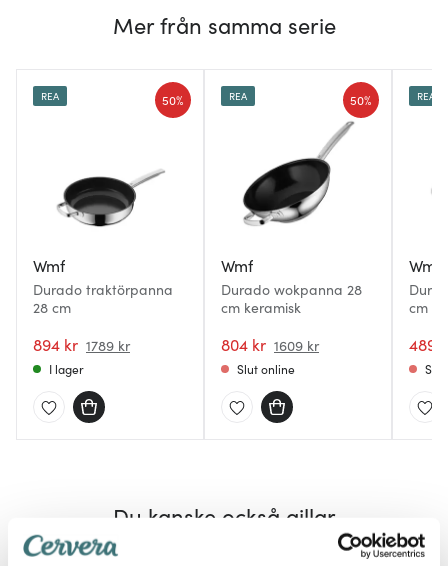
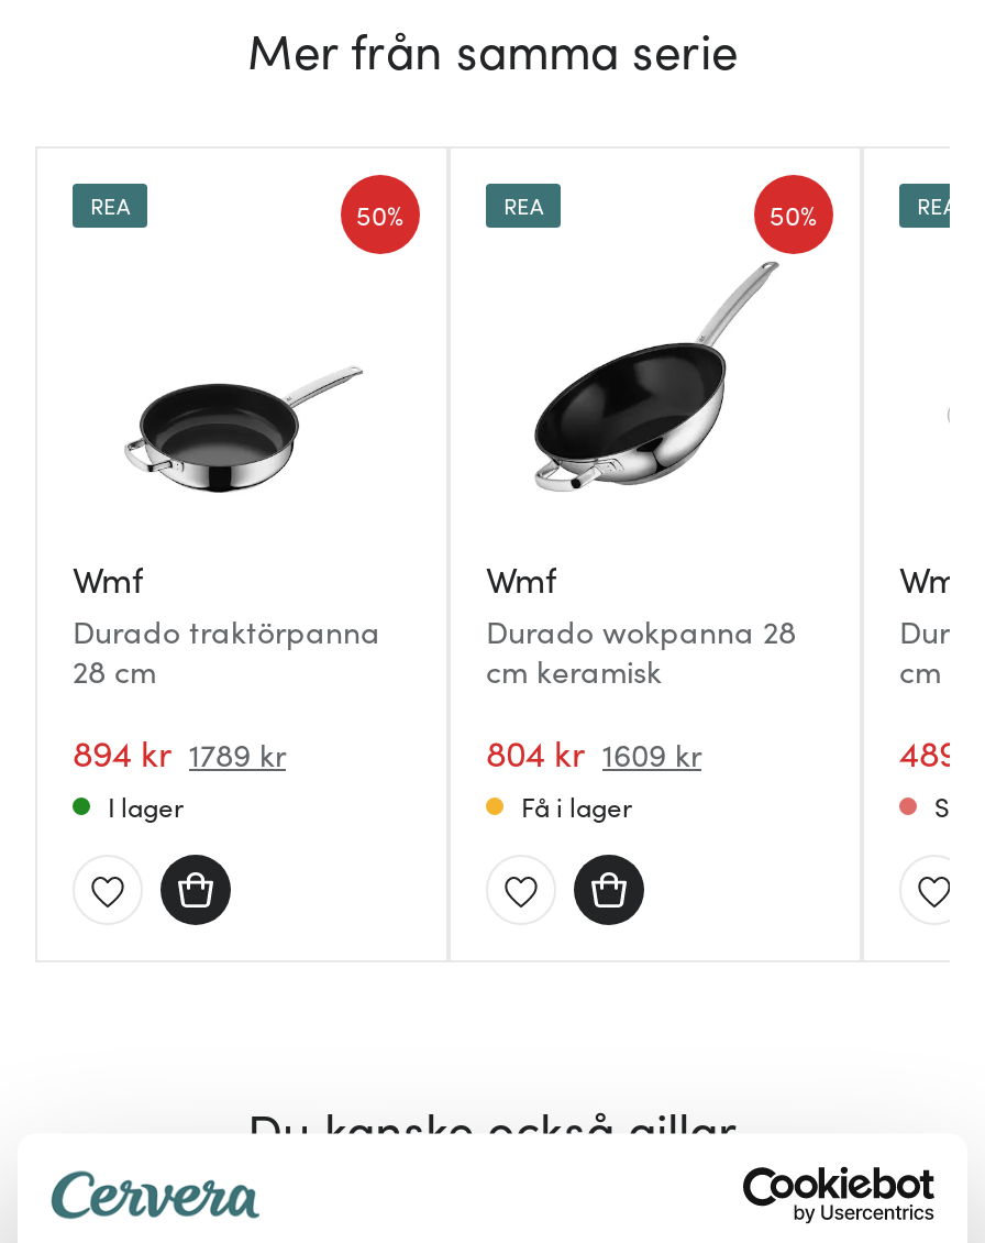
- Slut online
+ Få i lager
